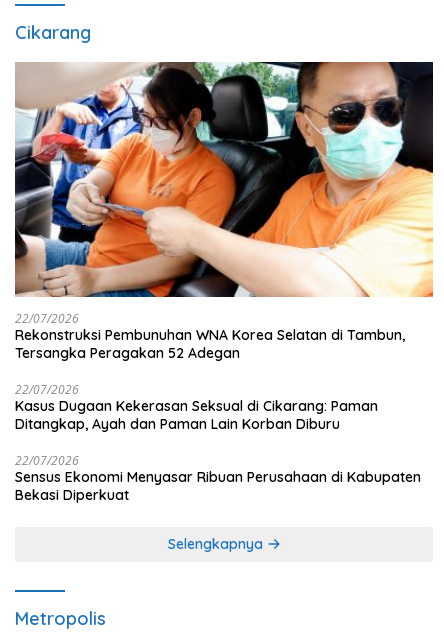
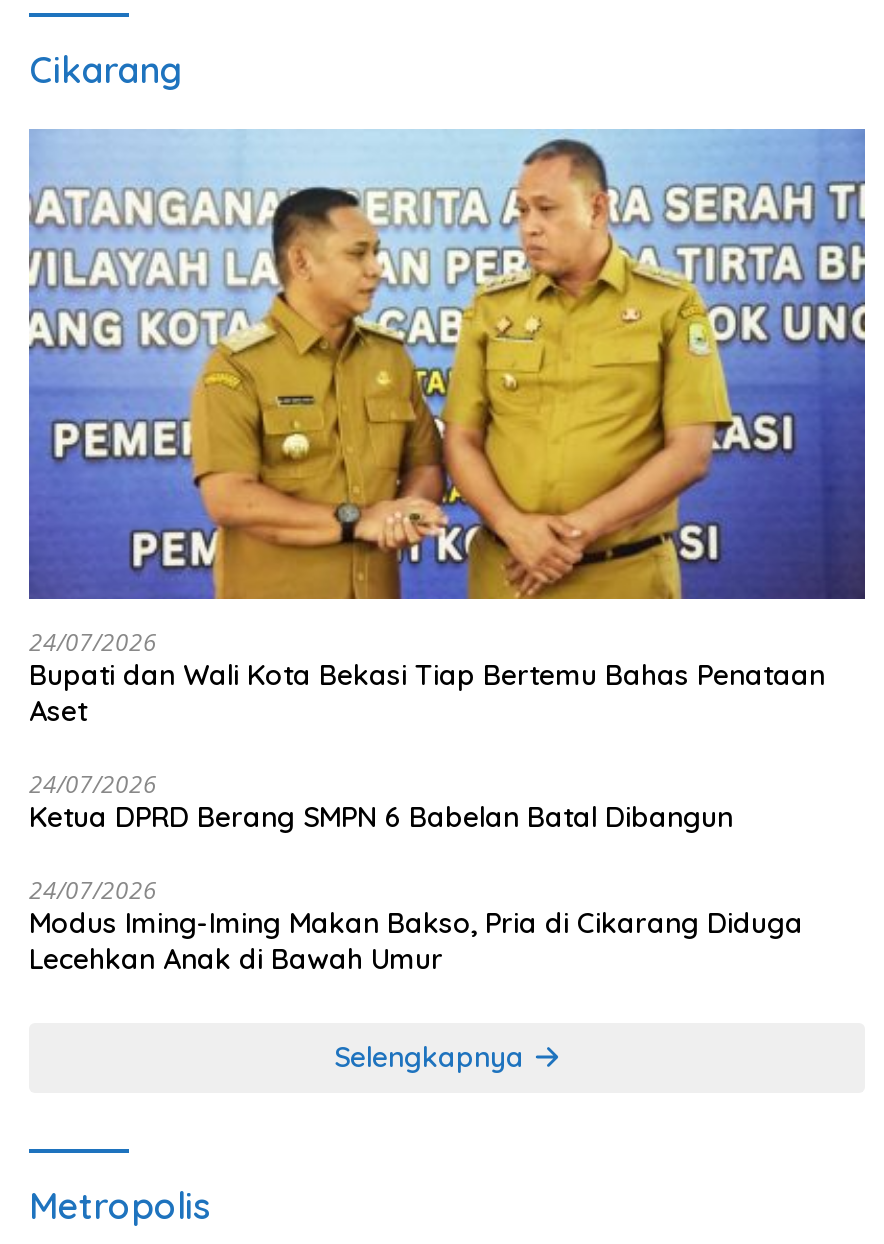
- [image]
- 22/07/2026
- Rekonstruksi Pembunuhan WNA Korea Selatan di Tambun,
- Tersangka Peragakan 52 Adegan
+ [image]
+ 24/07/2026
+ Bupati dan Wali Kota Bekasi Tiap Bertemu Bahas Penataan
+ Aset

- 22/07/2026
- Kasus Dugaan Kekerasan Seksual di Cikarang: Paman
- Ditangkap, Ayah dan Paman Lain Korban Diburu
+ 24/07/2026
+ Ketua DPRD Berang SMPN 6 Babelan Batal Dibangun

- 22/07/2026
- Sensus Ekonomi Menyasar Ribuan Perusahaan di Kabupaten
- Bekasi Diperkuat
+ 24/07/2026
+ Modus Iming-Iming Makan Bakso, Pria di Cikarang Diduga
+ Lecehkan Anak di Bawah Umur
